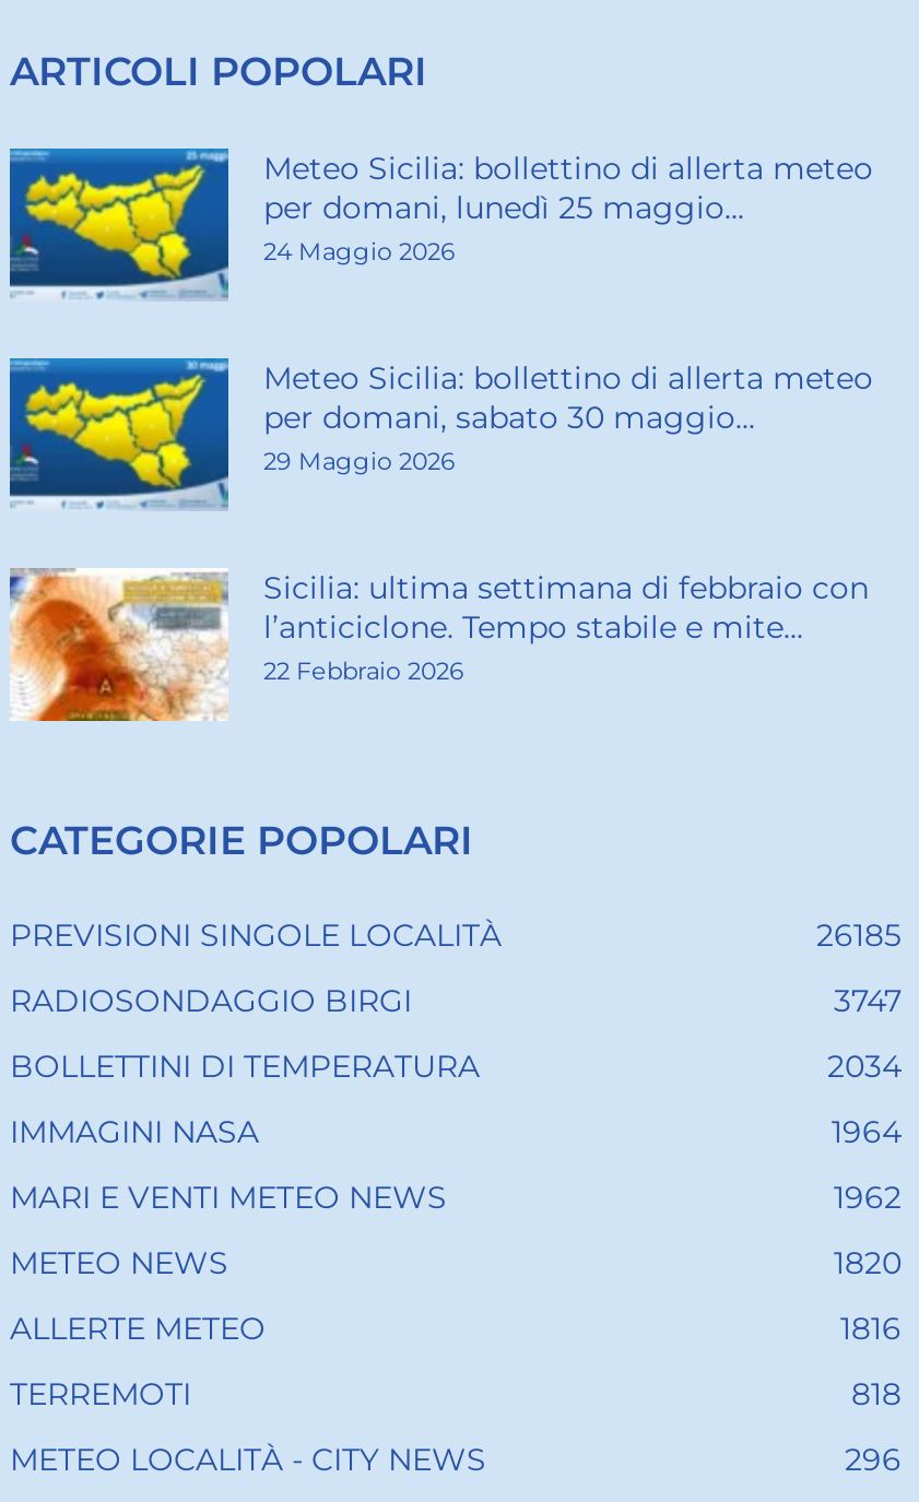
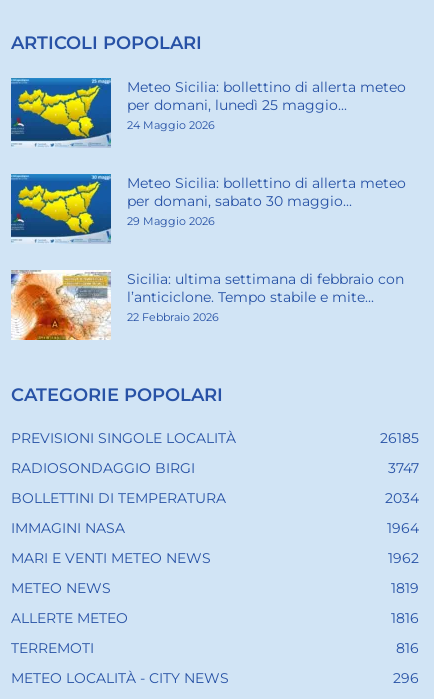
- 1820
+ 1819

- 818
+ 816
